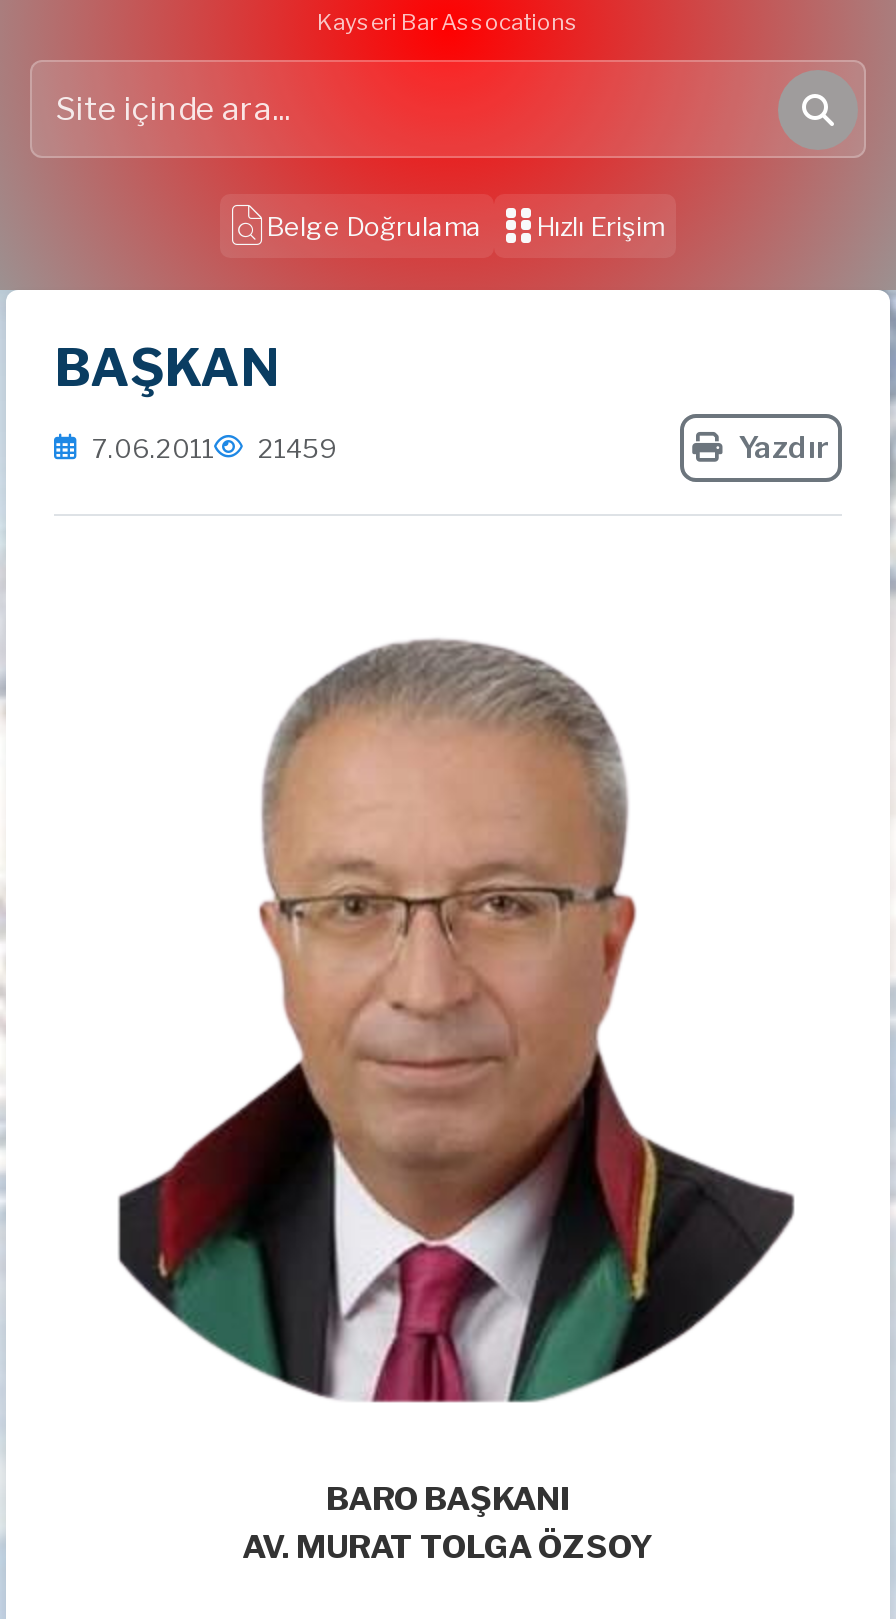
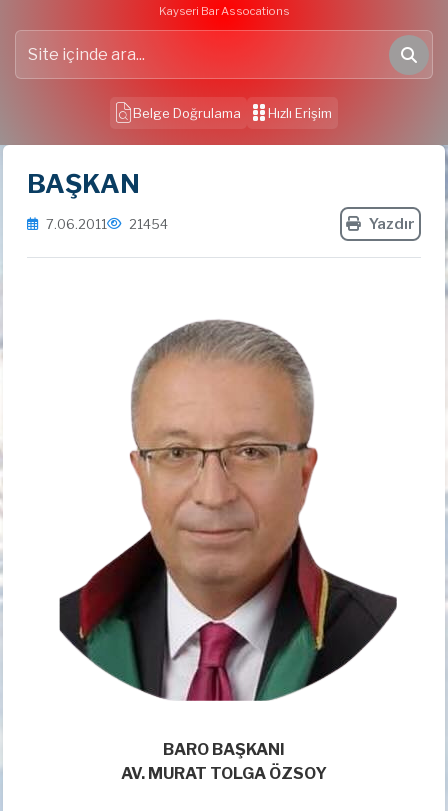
- 7.06.2011 21459
+ 7.06.2011 21454
